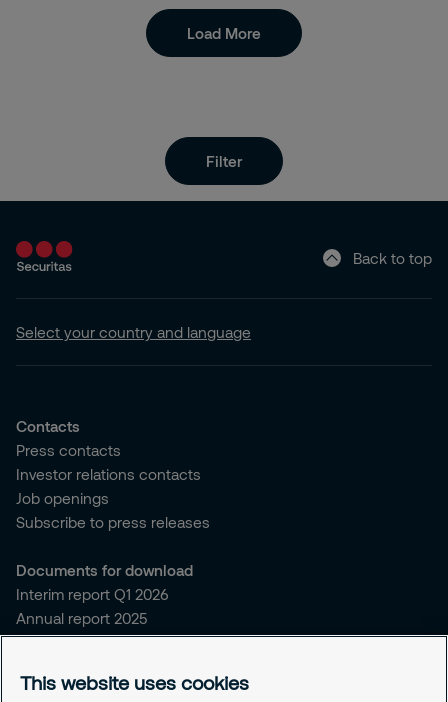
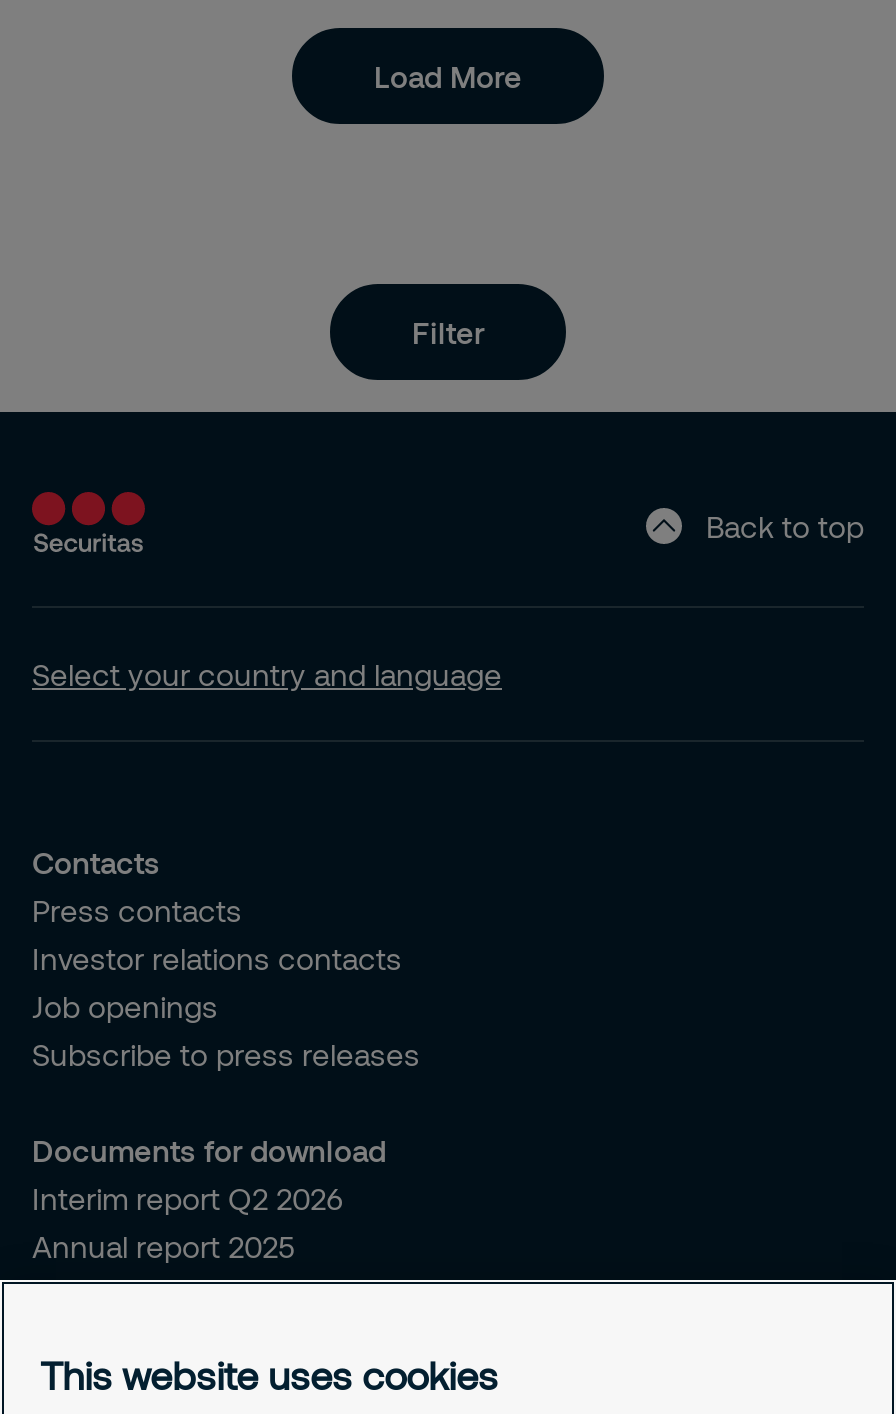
- Interim report Q1 2026
+ Interim report Q2 2026
